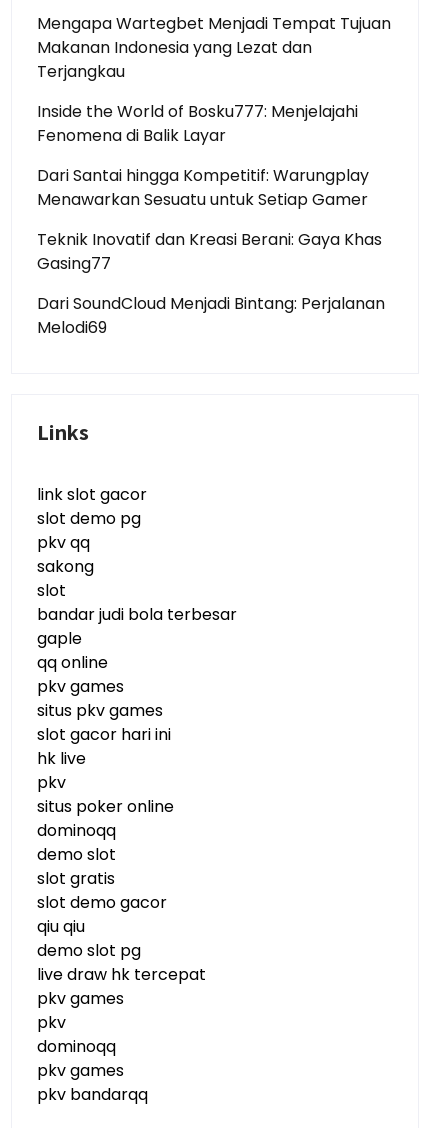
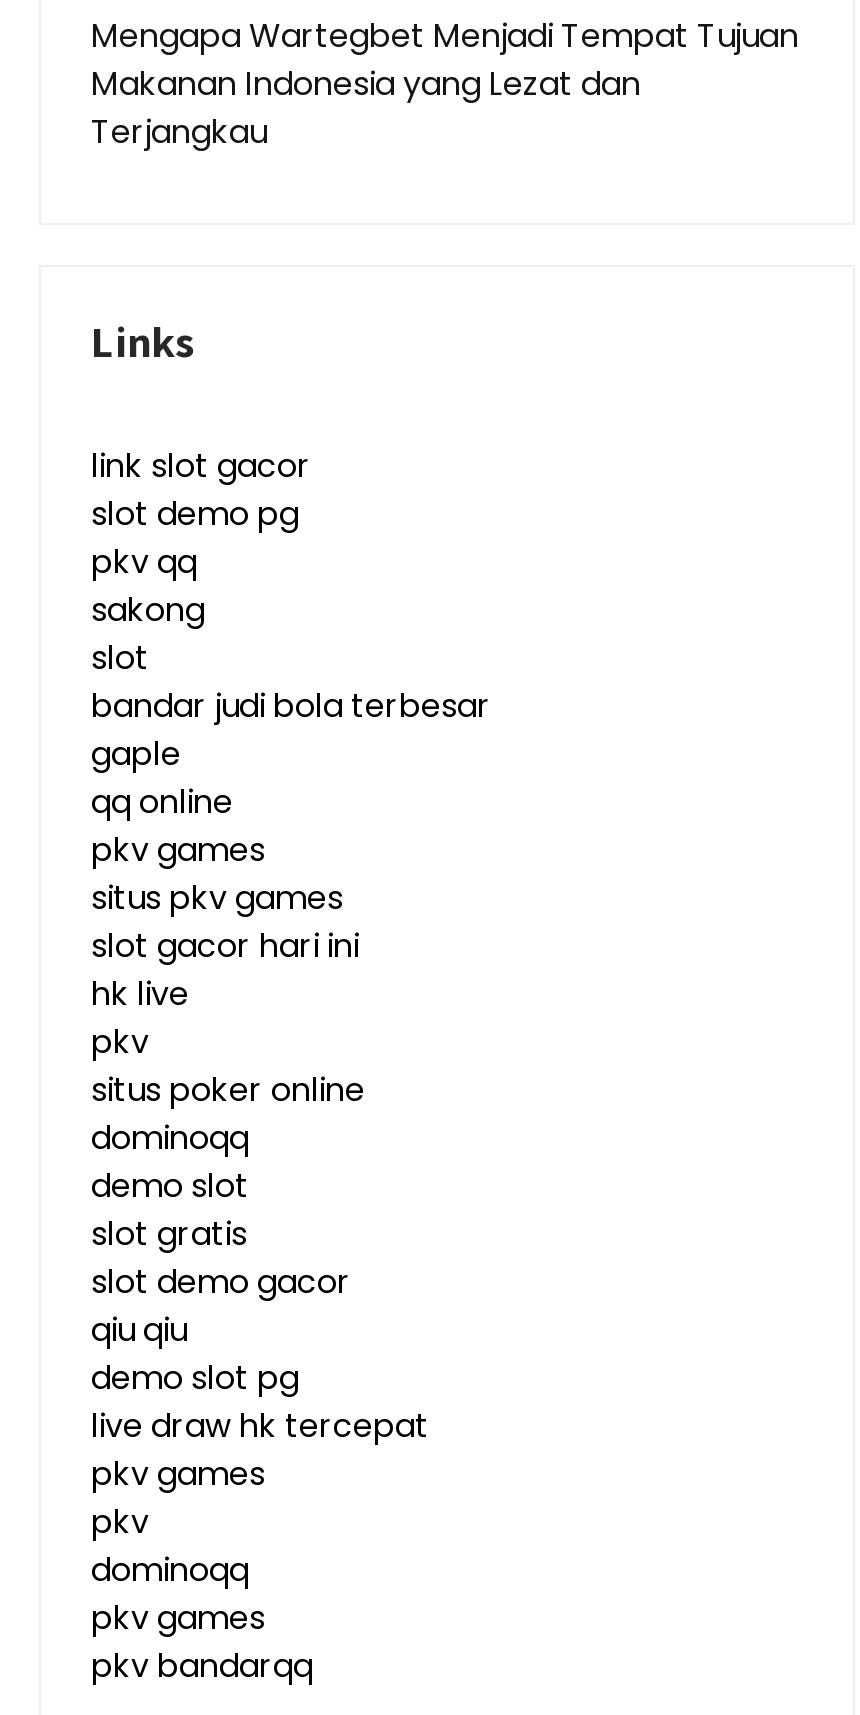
- Inside the World of Bosku777: Menjelajahi
- Fenomena di Balik Layar
- Dari Santai hingga Kompetitif: Warungplay
- Menawarkan Sesuatu untuk Setiap Gamer
- Teknik Inovatif dan Kreasi Berani: Gaya Khas
- Gasing77
- Dari SoundCloud Menjadi Bintang: Perjalanan
- Melodi69
